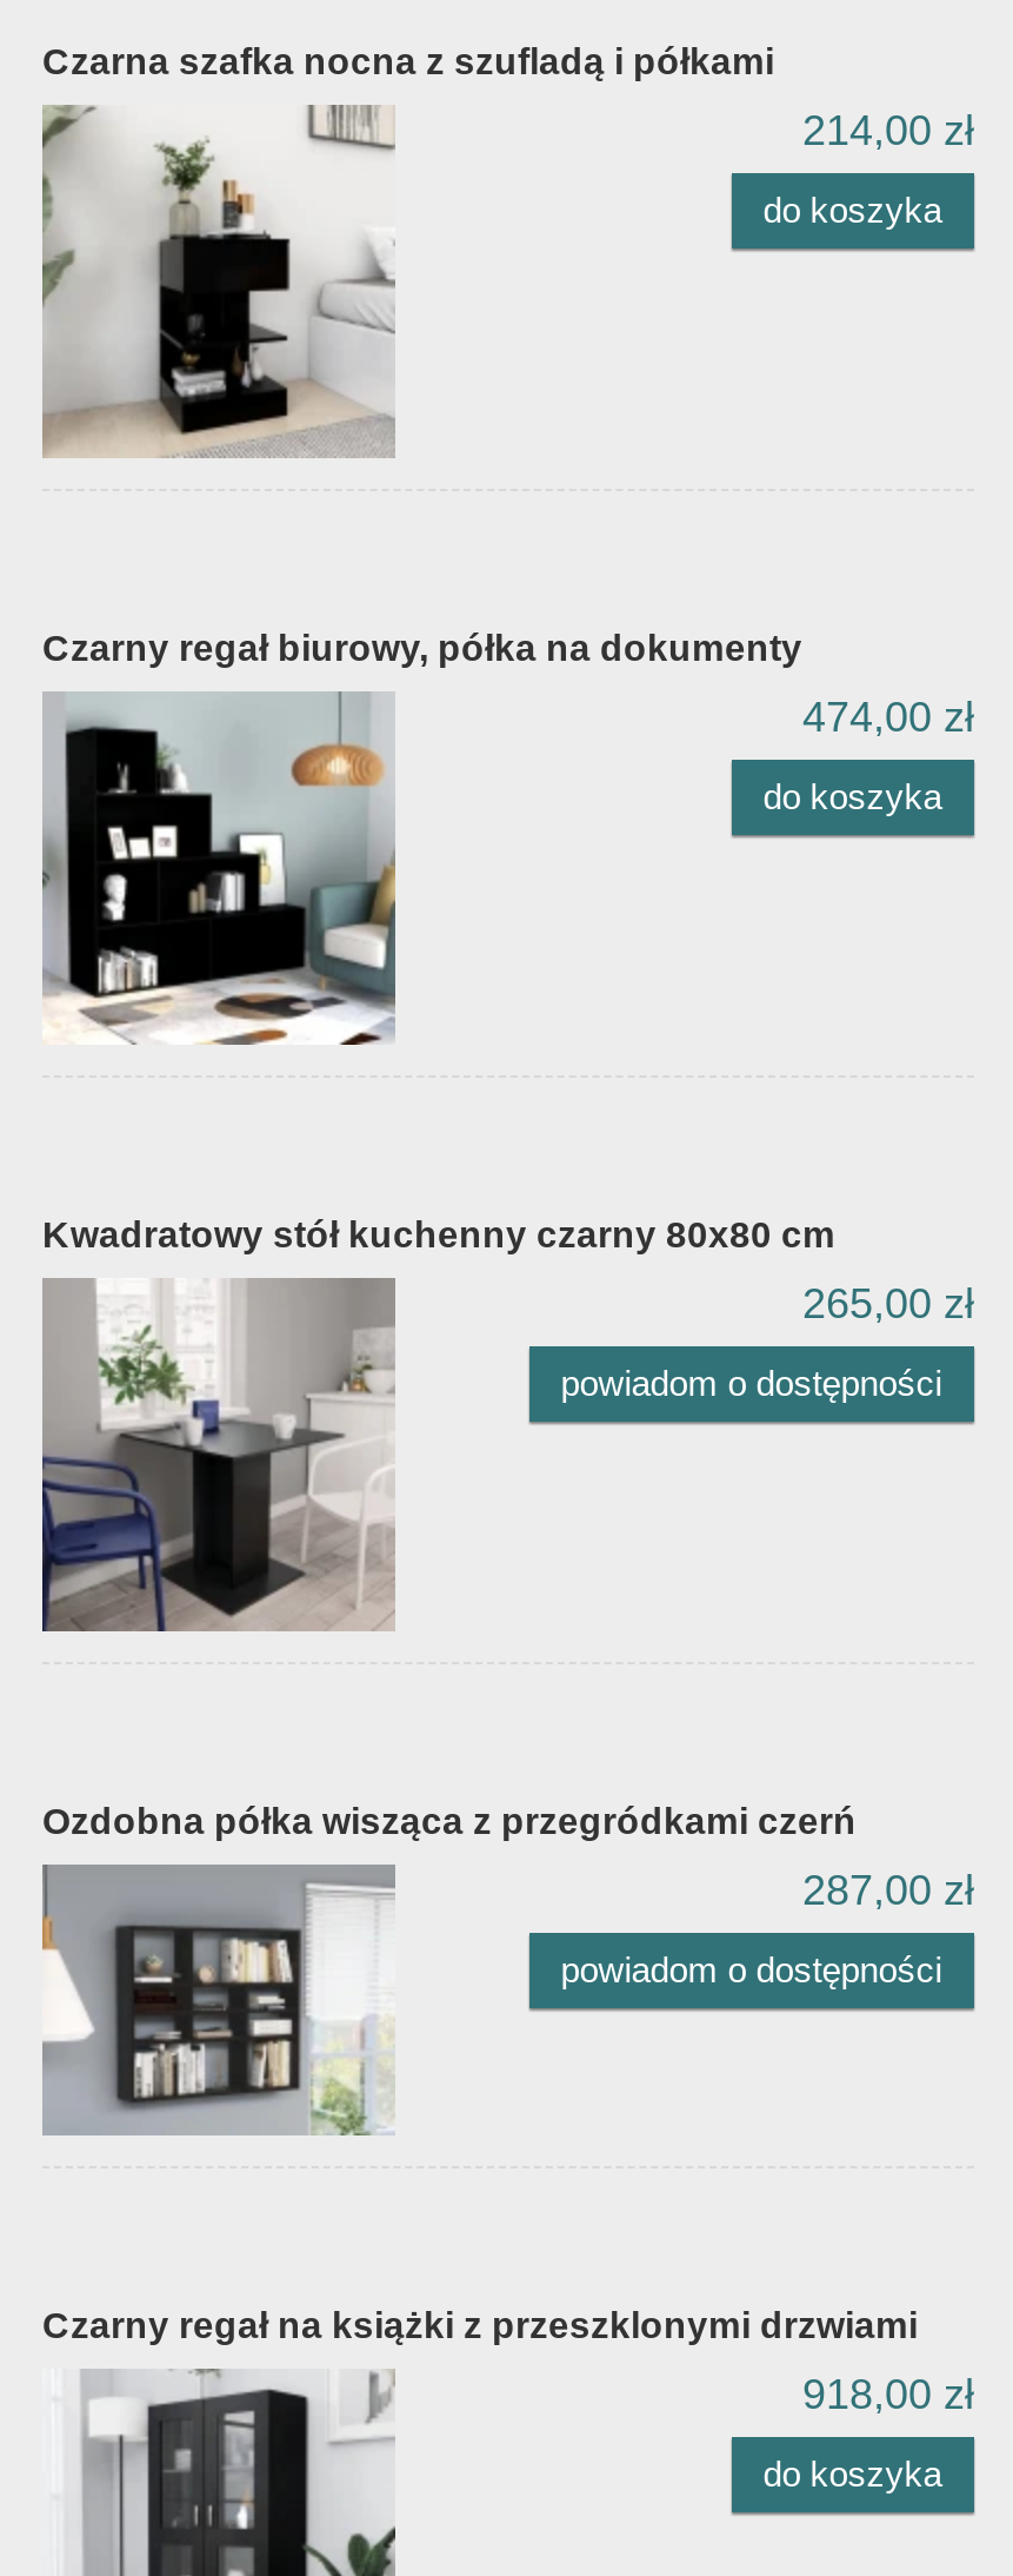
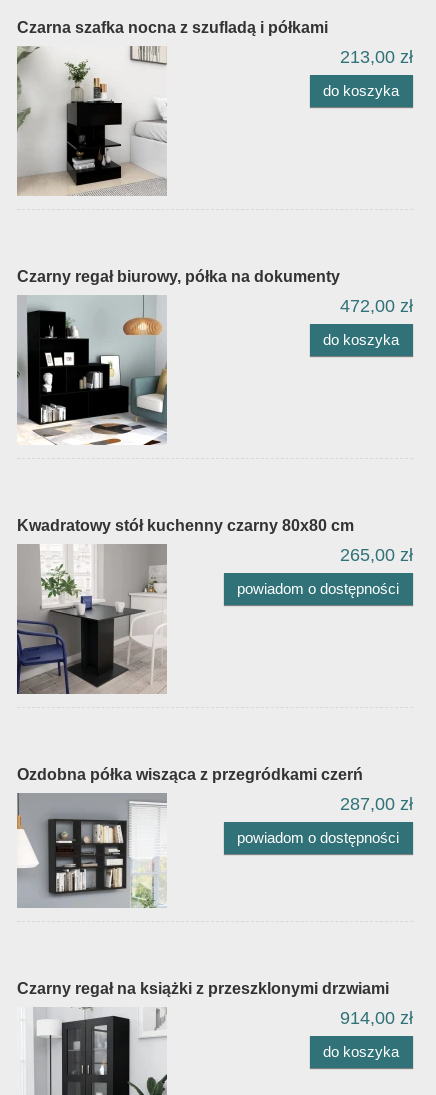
- 214,00 zł
+ 213,00 zł

- 474,00 zł
+ 472,00 zł

- 918,00 zł
+ 914,00 zł
